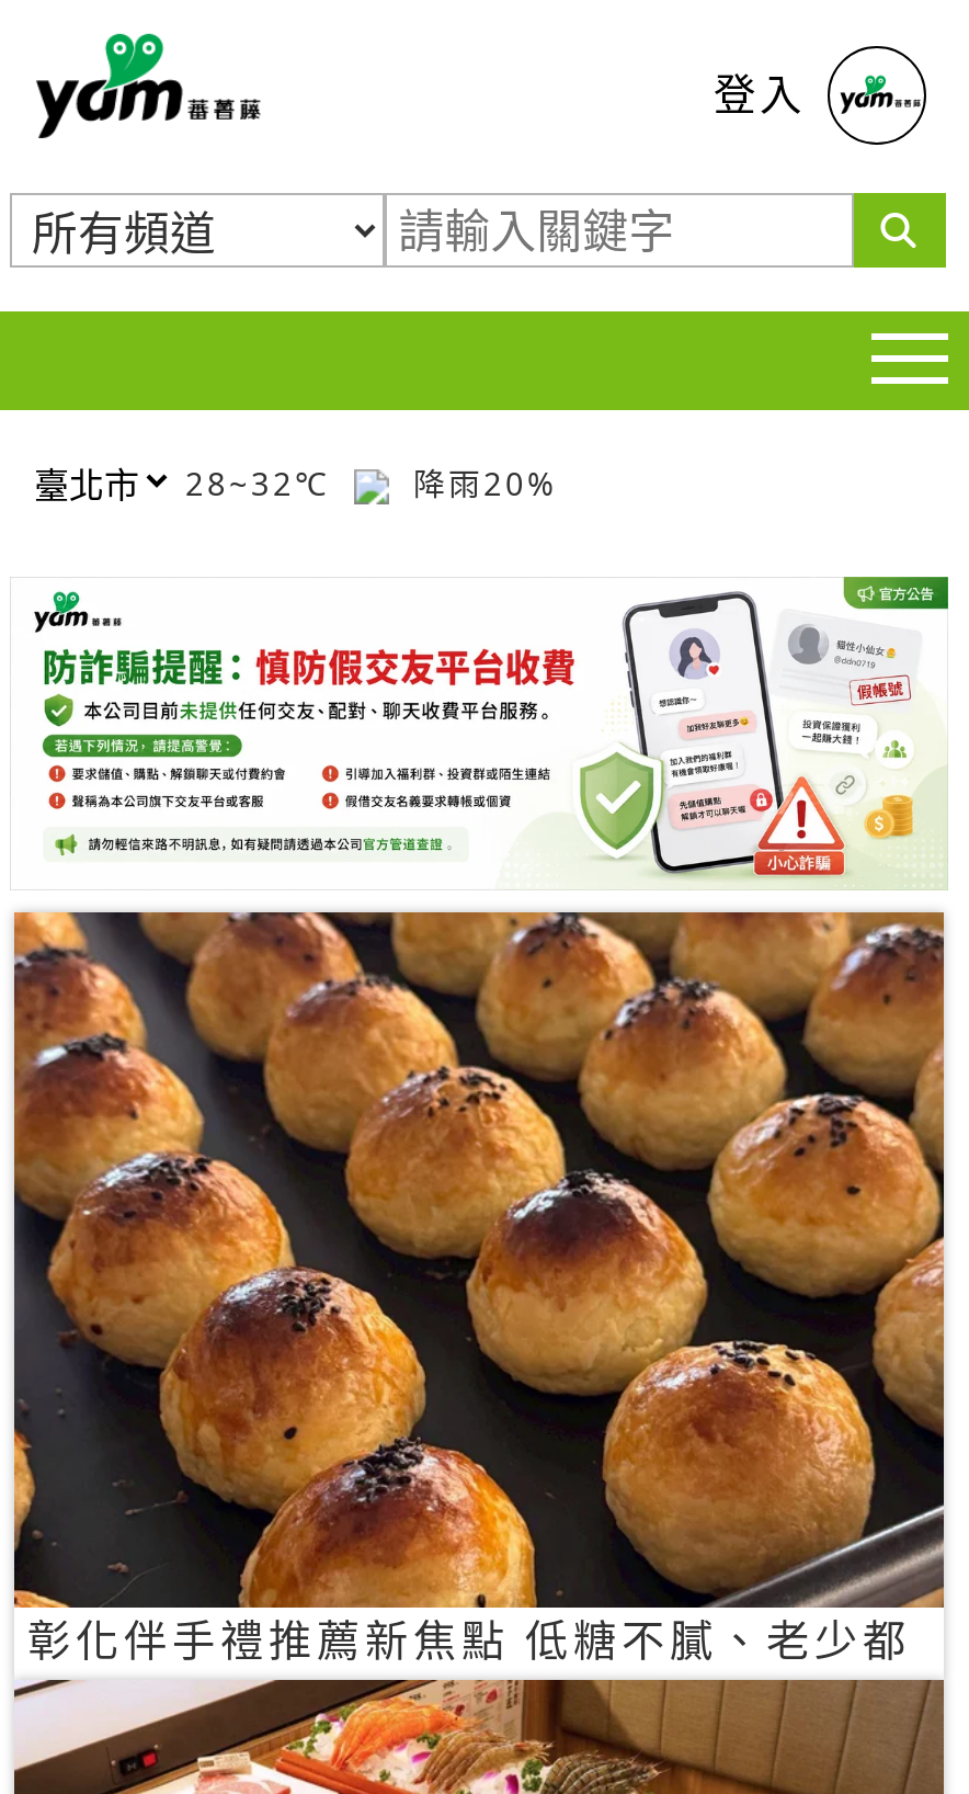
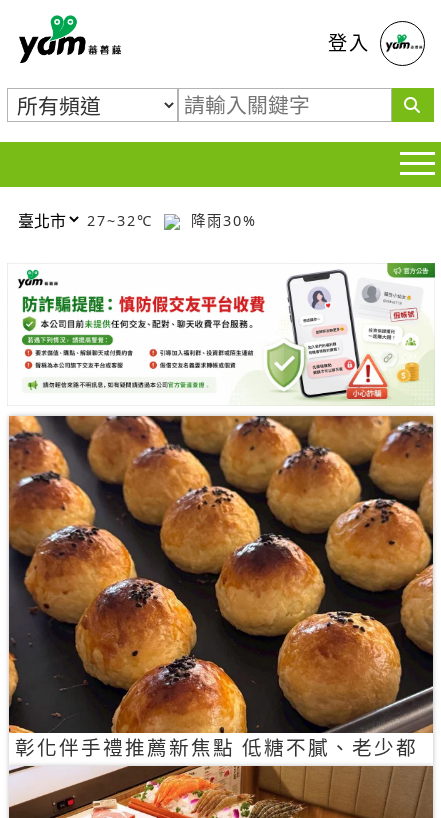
- 28~32℃
+ 27~32℃

- 降雨20%
+ 降雨30%
